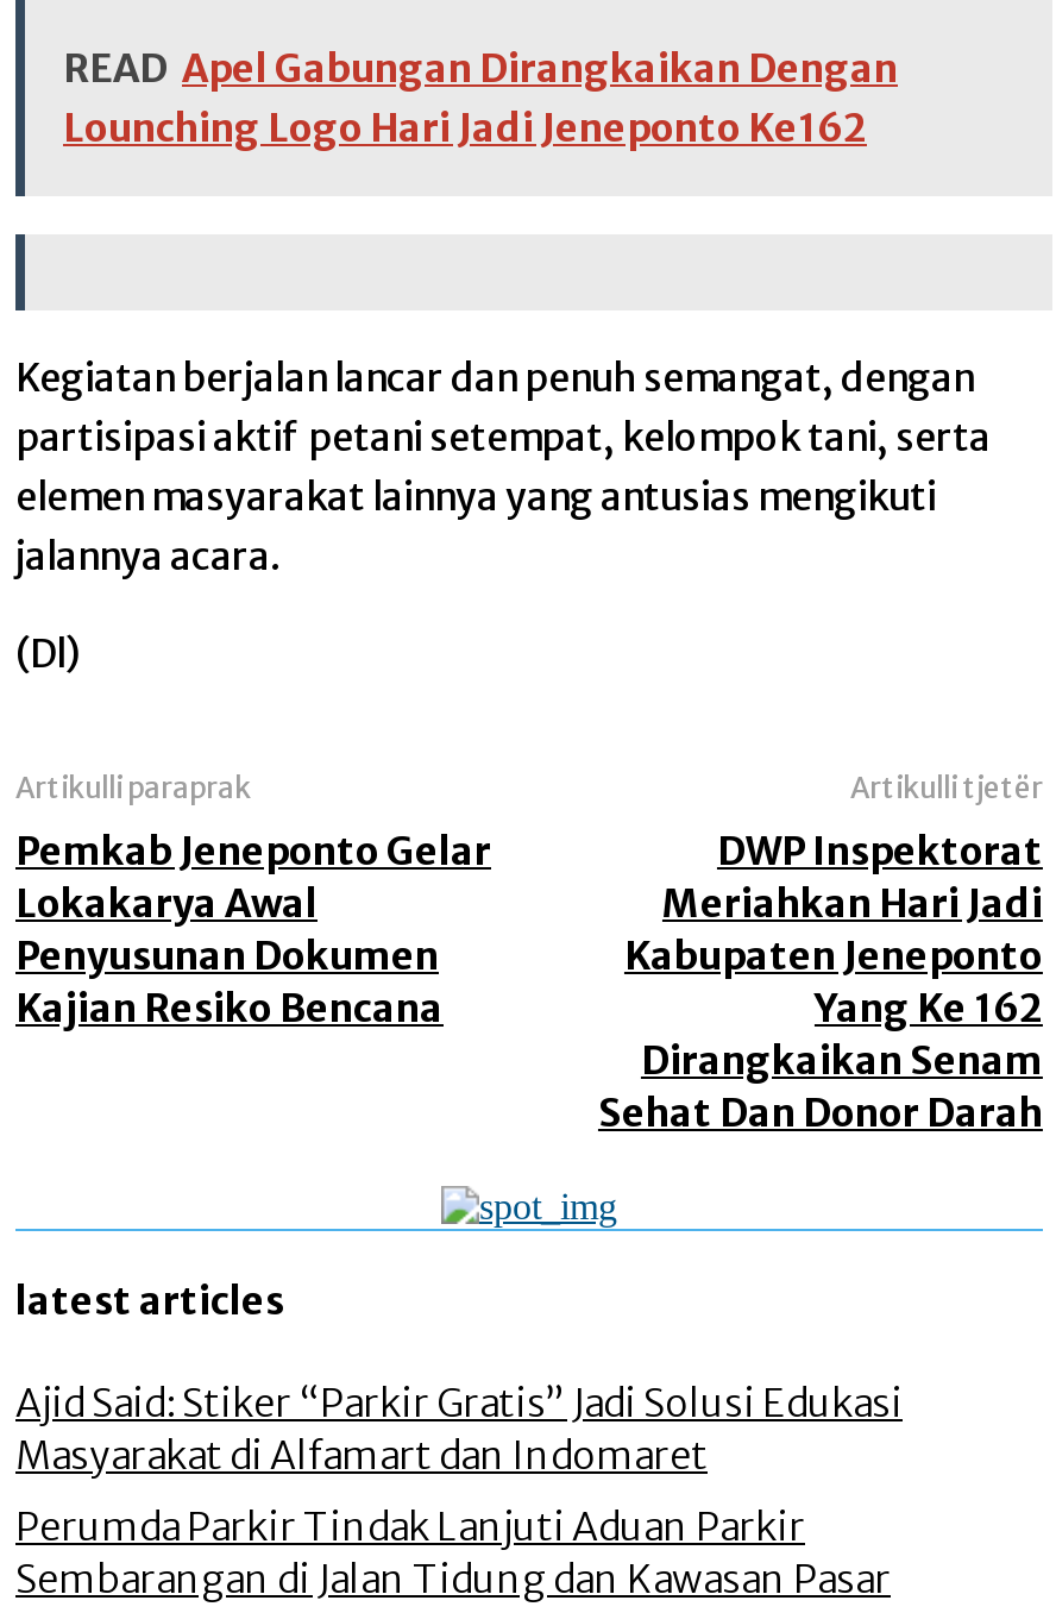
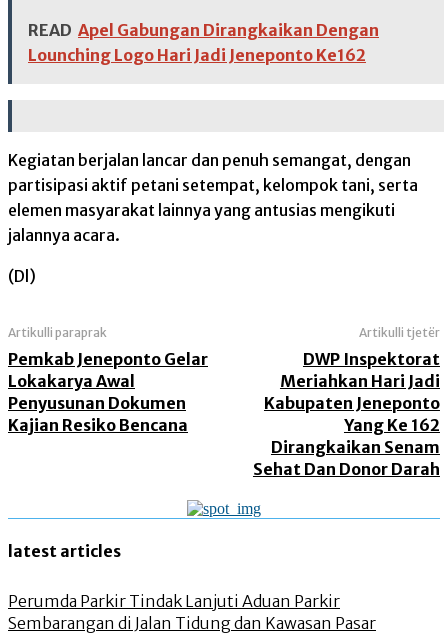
- Ajid Said: Stiker “Parkir Gratis” Jadi Solusi Edukasi
- Masyarakat di Alfamart dan Indomaret
